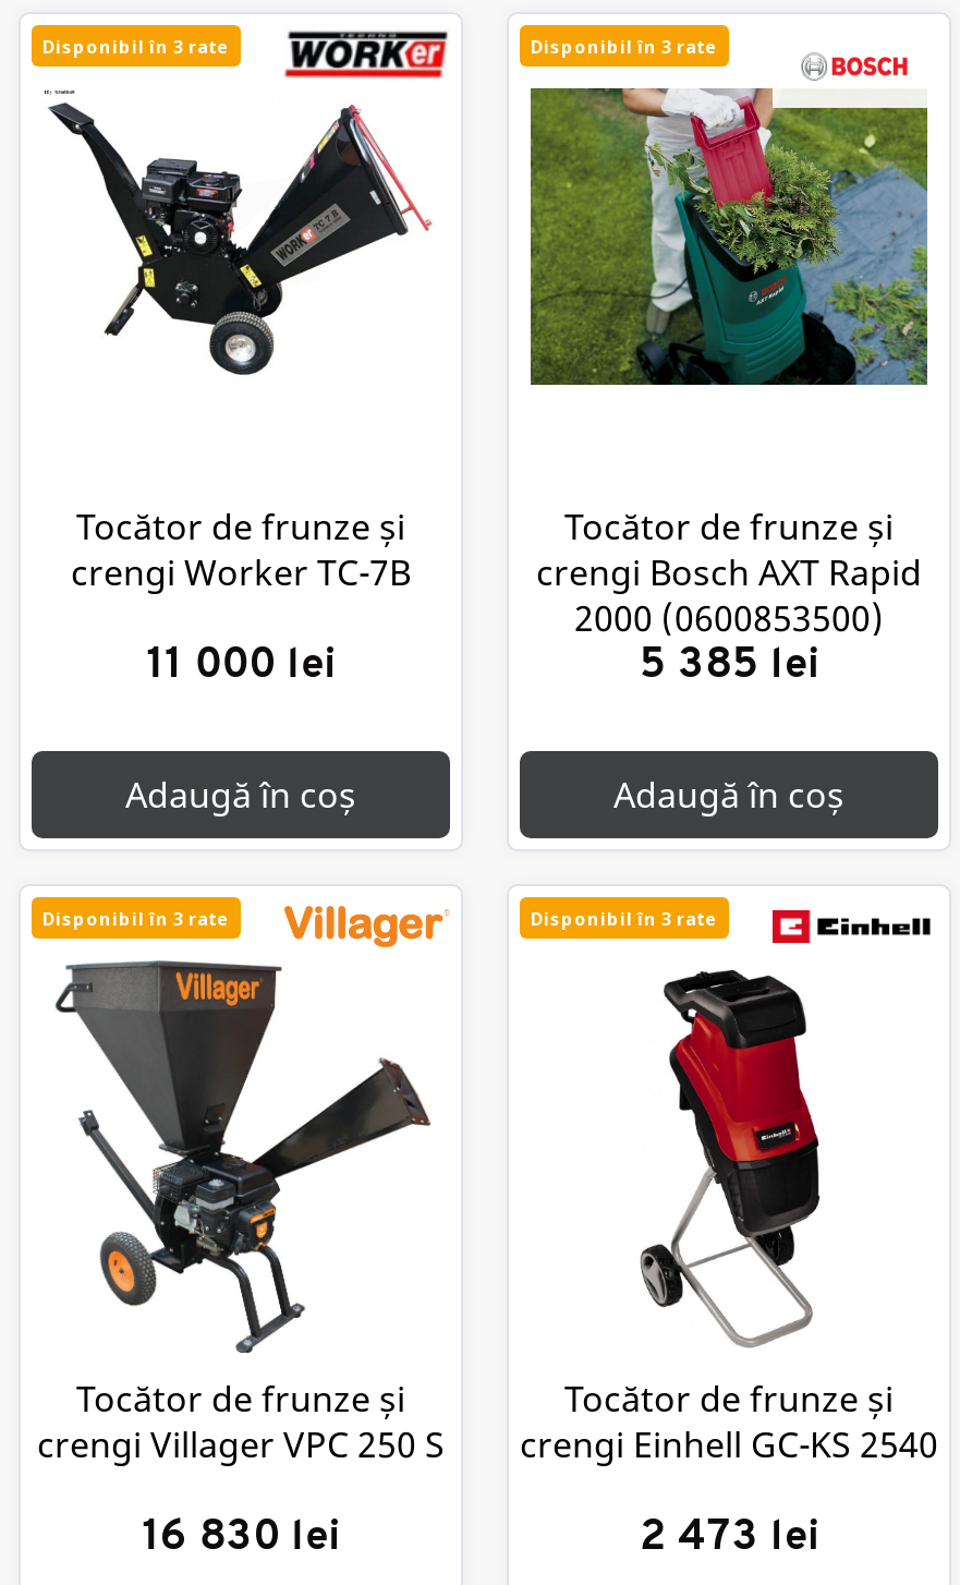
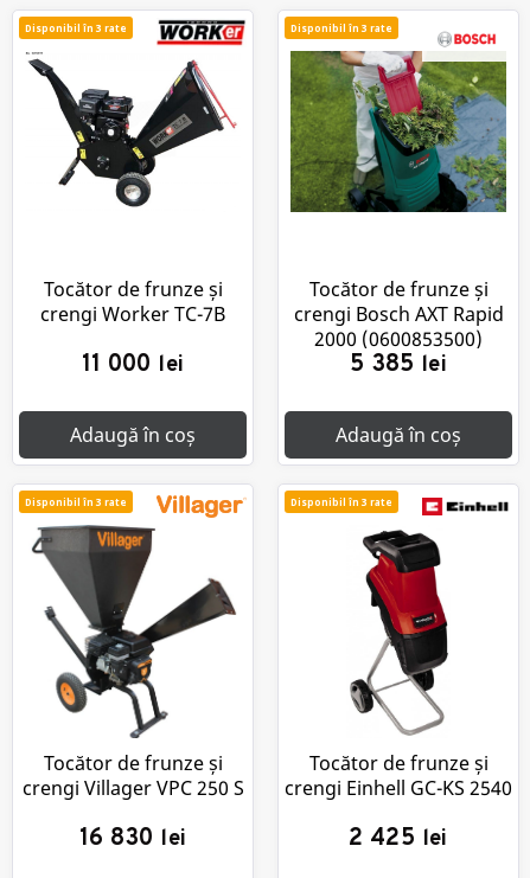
- 2 473 lei
+ 2 425 lei
